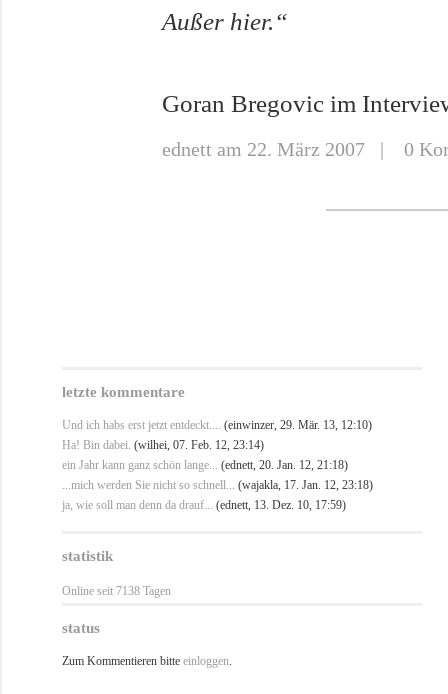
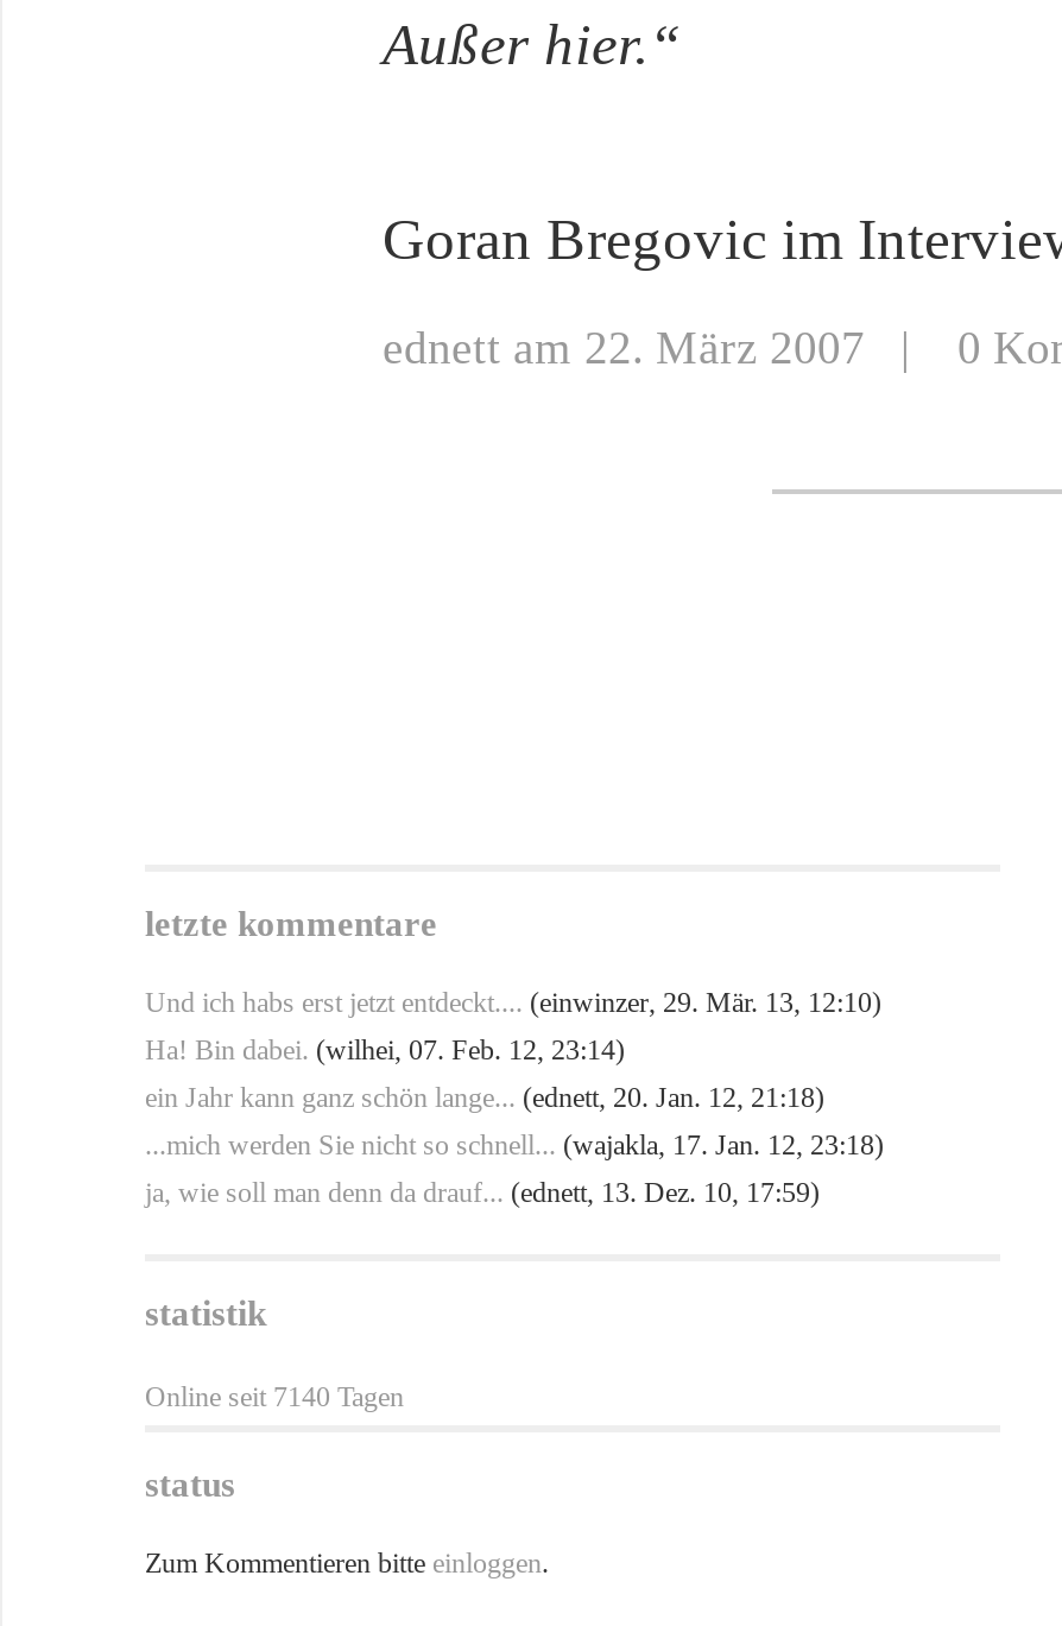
- Online seit 7138 Tagen
+ Online seit 7140 Tagen
